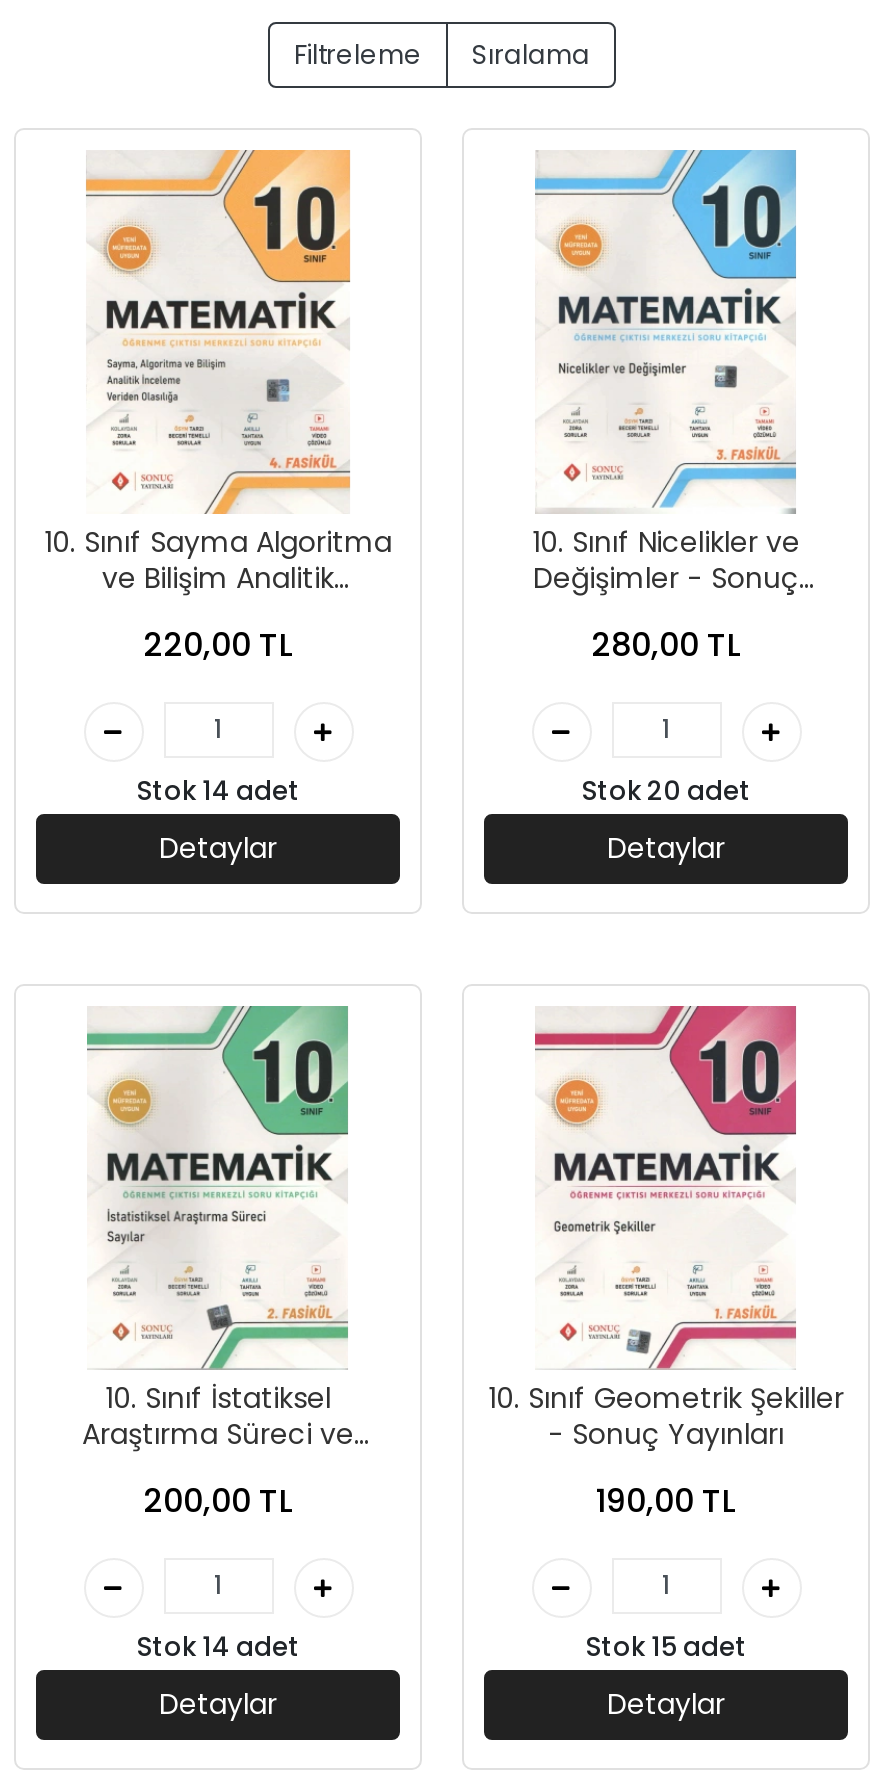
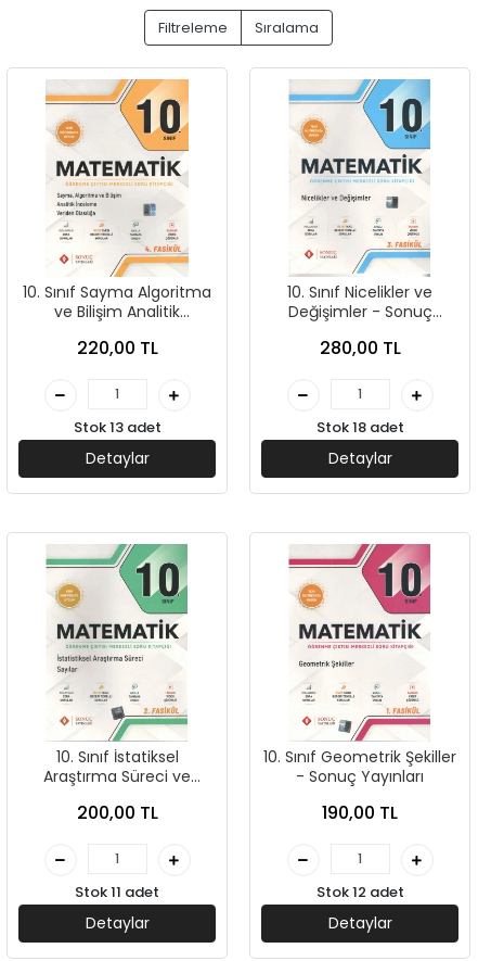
- Stok 14 adet
+ Stok 13 adet

- Stok 20 adet
+ Stok 18 adet

- Stok 14 adet
+ Stok 11 adet

- Stok 15 adet
+ Stok 12 adet
